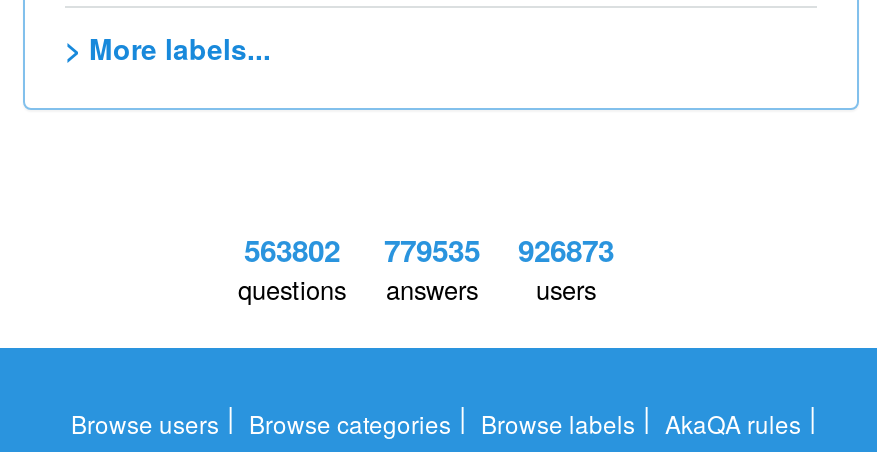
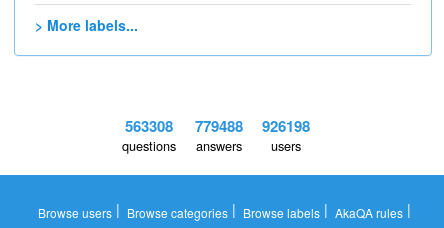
- 563802
+ 563308

- 779535
+ 779488

- 926873
+ 926198
